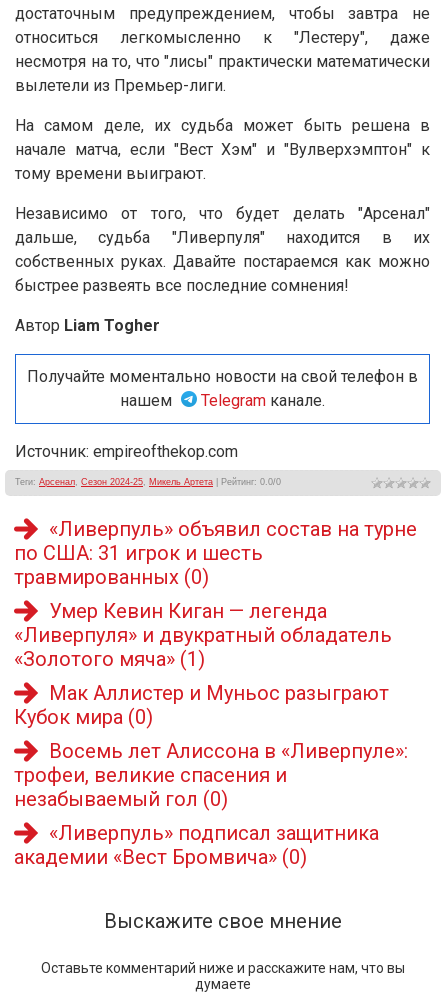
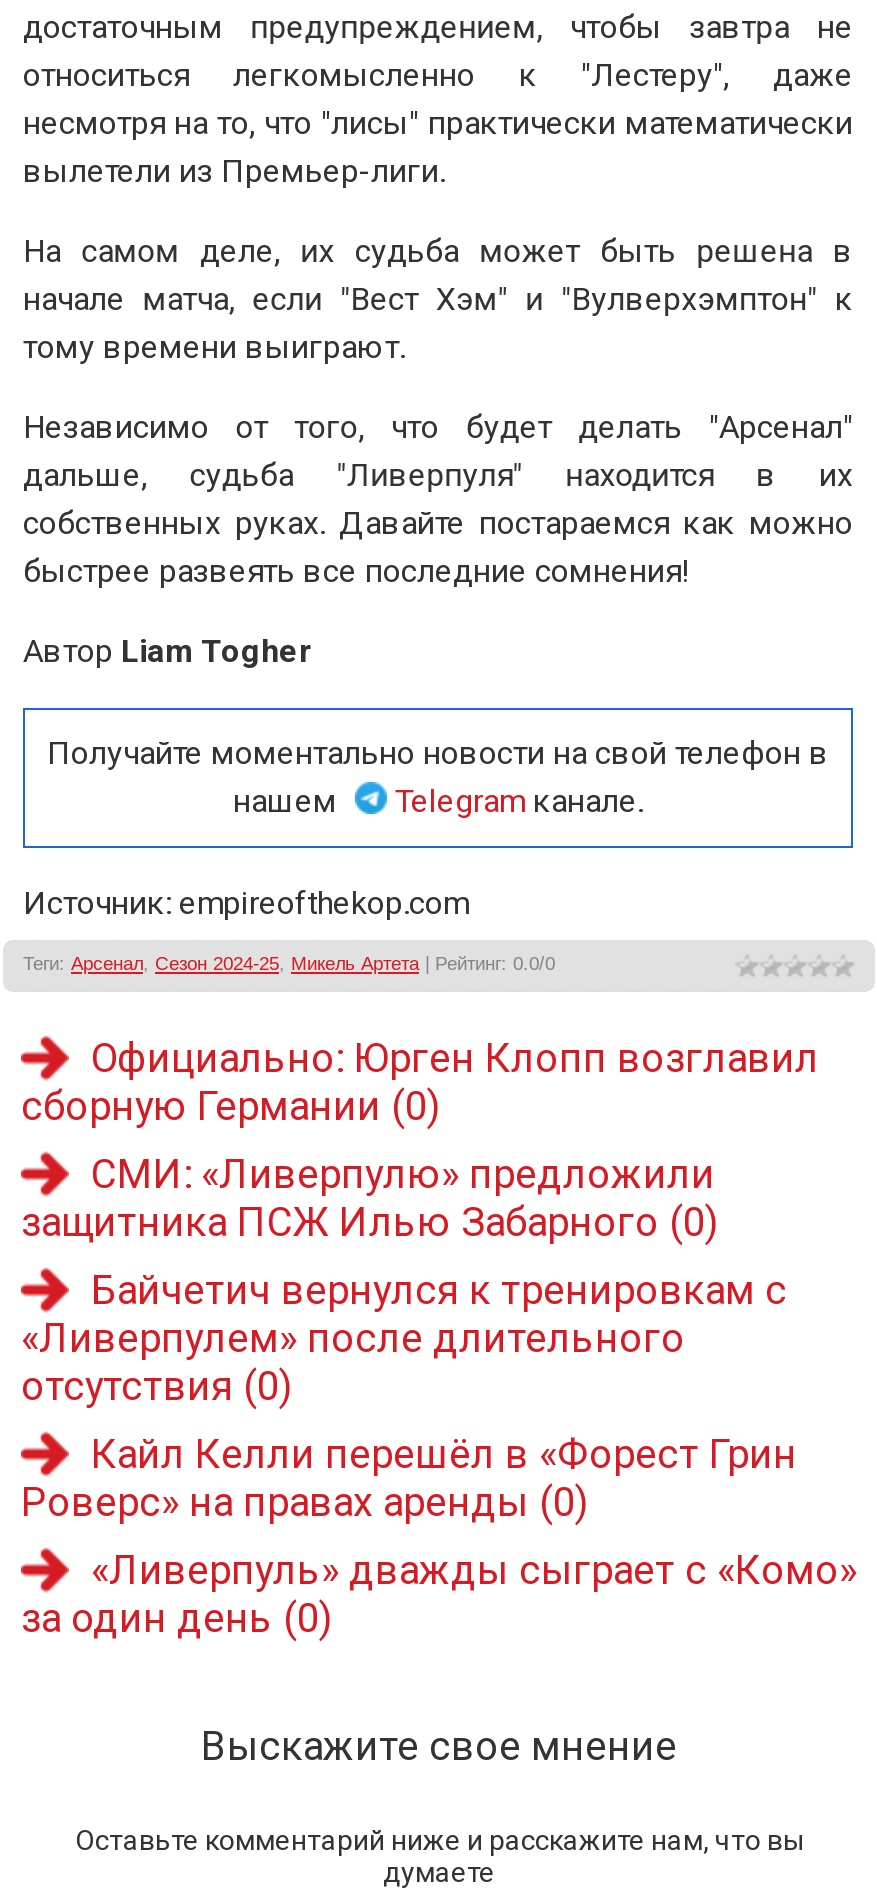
- «Ливерпуль» объявил состав на турне
- по США: 31 игрок и шесть
- травмированных (0)
- Умер Кевин Киган — легенда
- «Ливерпуля» и двукратный обладатель
- «Золотого мяча» (1)
- Мак Аллистер и Муньос разыграют
- Кубок мира (0)
- Восемь лет Алиссона в «Ливерпуле»:
- трофеи, великие спасения и
- незабываемый гол (0)
- «Ливерпуль» подписал защитника
- академии «Вест Бромвича» (0)
+ Официально: Юрген Клопп возглавил
+ сборную Германии (0)
+ СМИ: «Ливерпулю» предложили
+ защитника ПСЖ Илью Забарного (0)
+ Байчетич вернулся к тренировкам с
+ «Ливерпулем» после длительного
+ отсутствия (0)
+ Кайл Келли перешёл в «Форест Грин
+ Роверс» на правах аренды (0)
+ «Ливерпуль» дважды сыграет с «Комо»
+ за один день (0)
